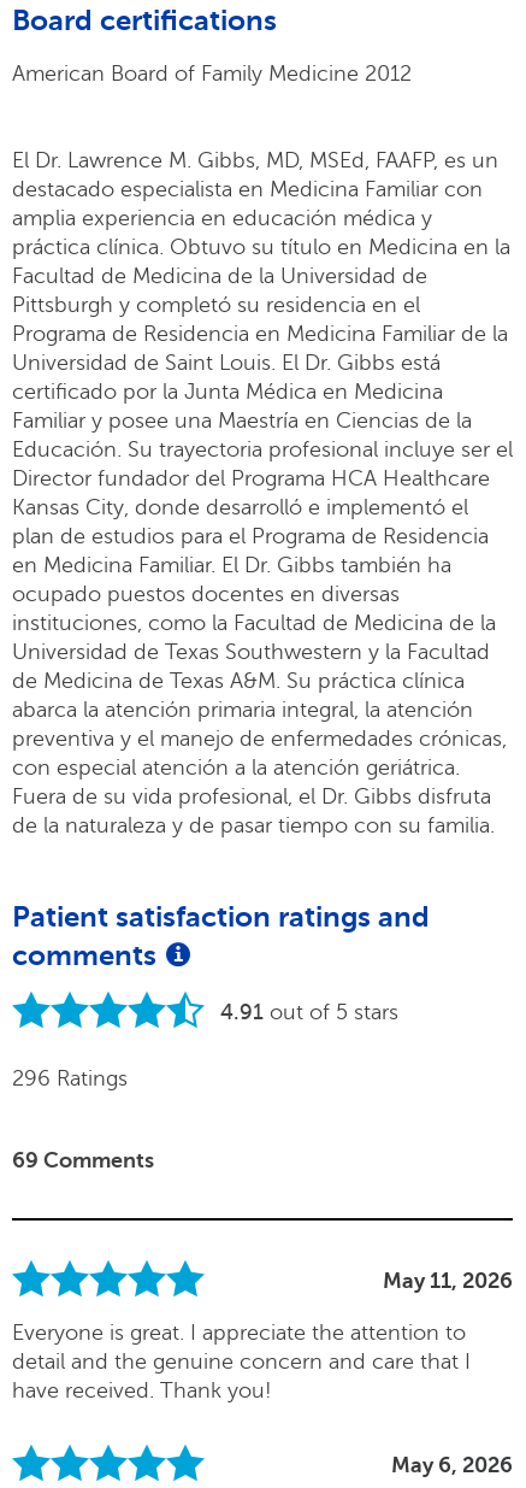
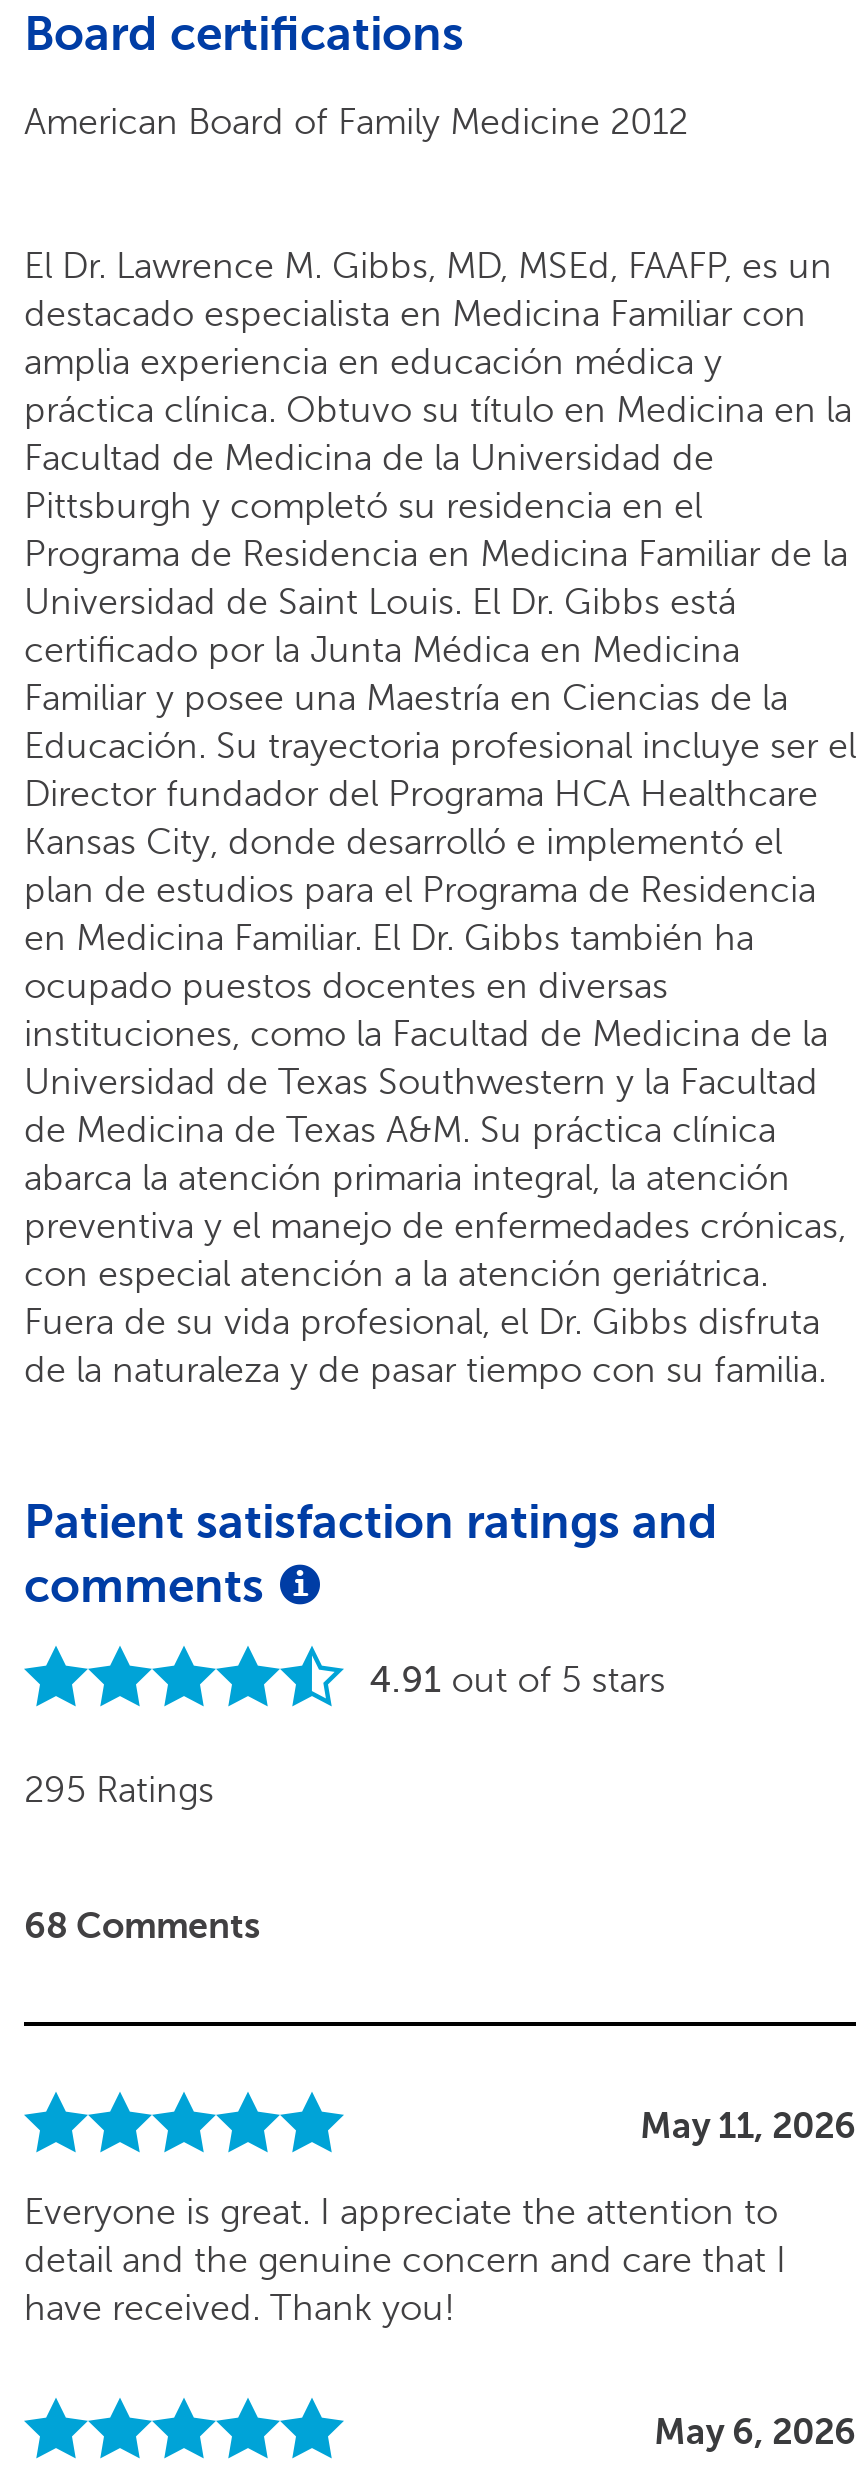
- 296 Ratings
+ 295 Ratings

- 69 Comments
+ 68 Comments
